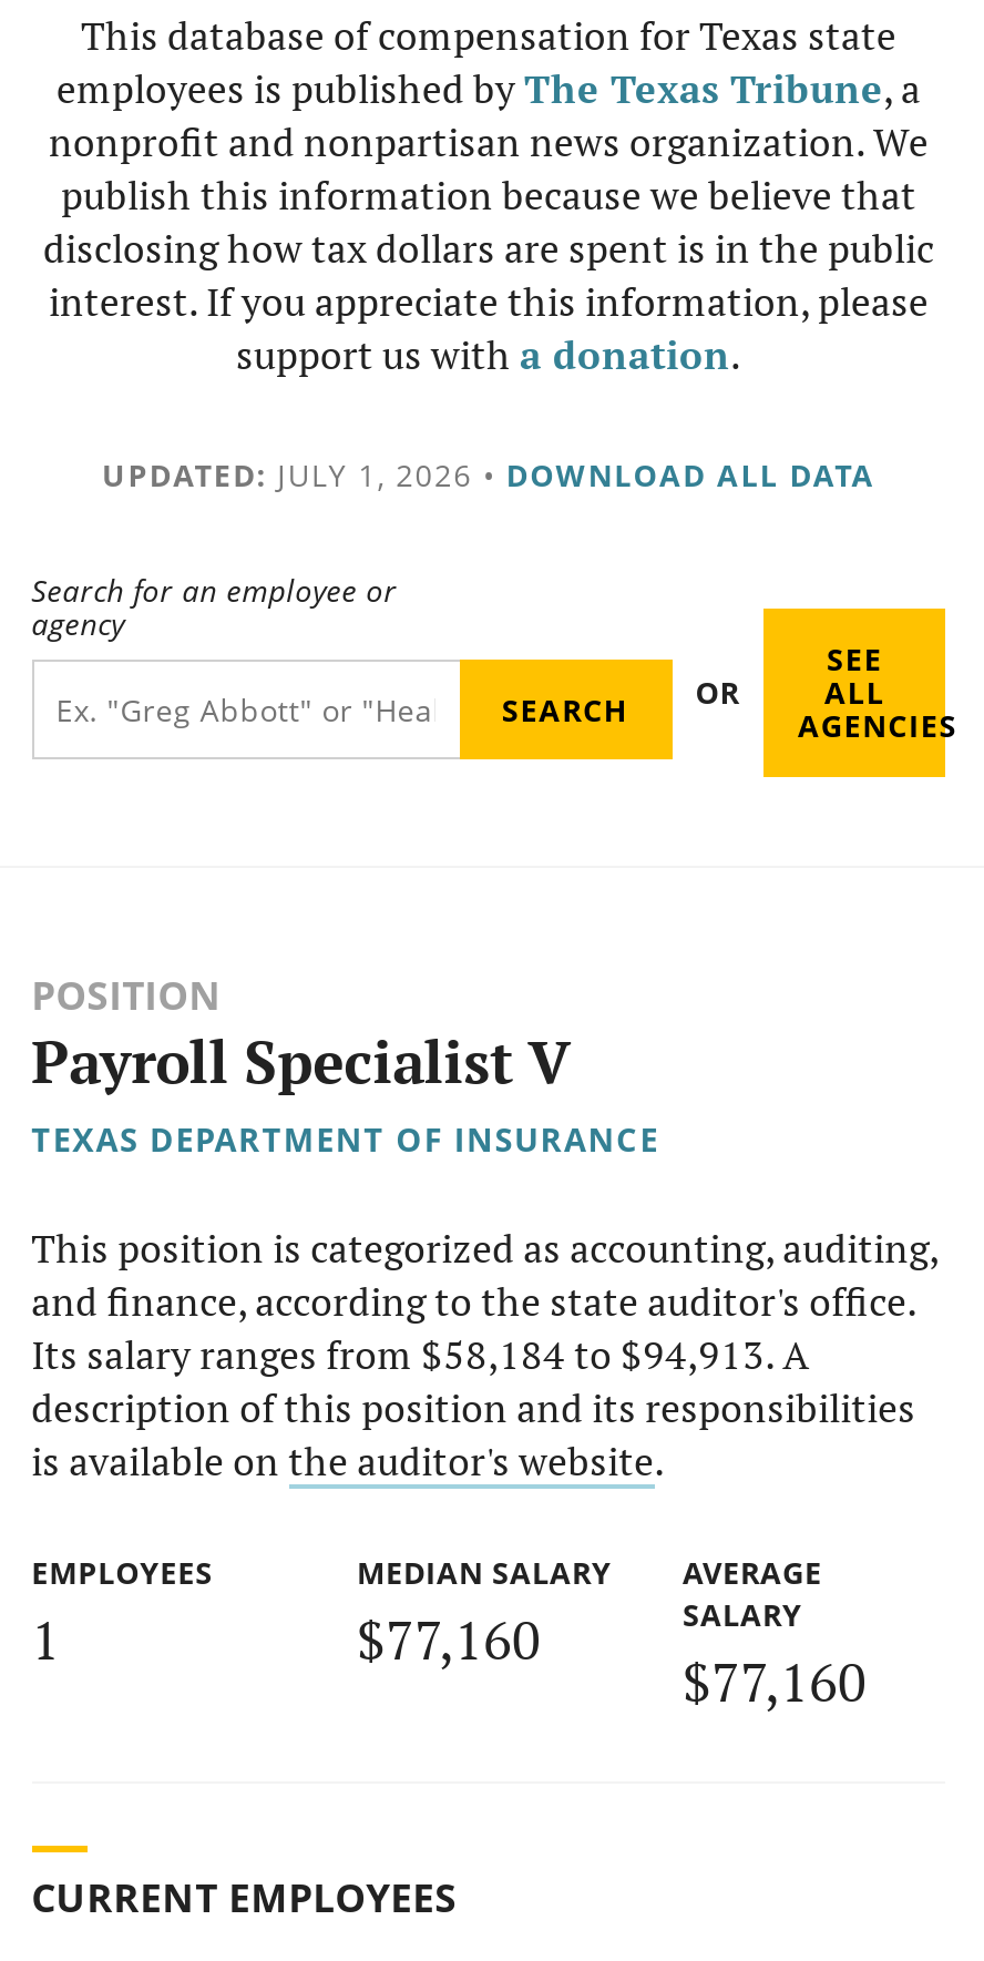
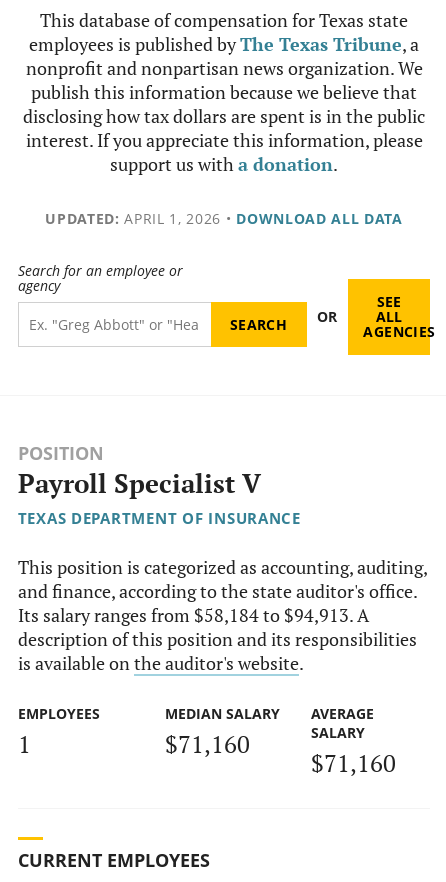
- UPDATED: JULY 1, 2026 • DOWNLOAD ALL DATA
+ UPDATED: APRIL 1, 2026 • DOWNLOAD ALL DATA

- $77,160
+ $71,160

- $77,160
+ $71,160
